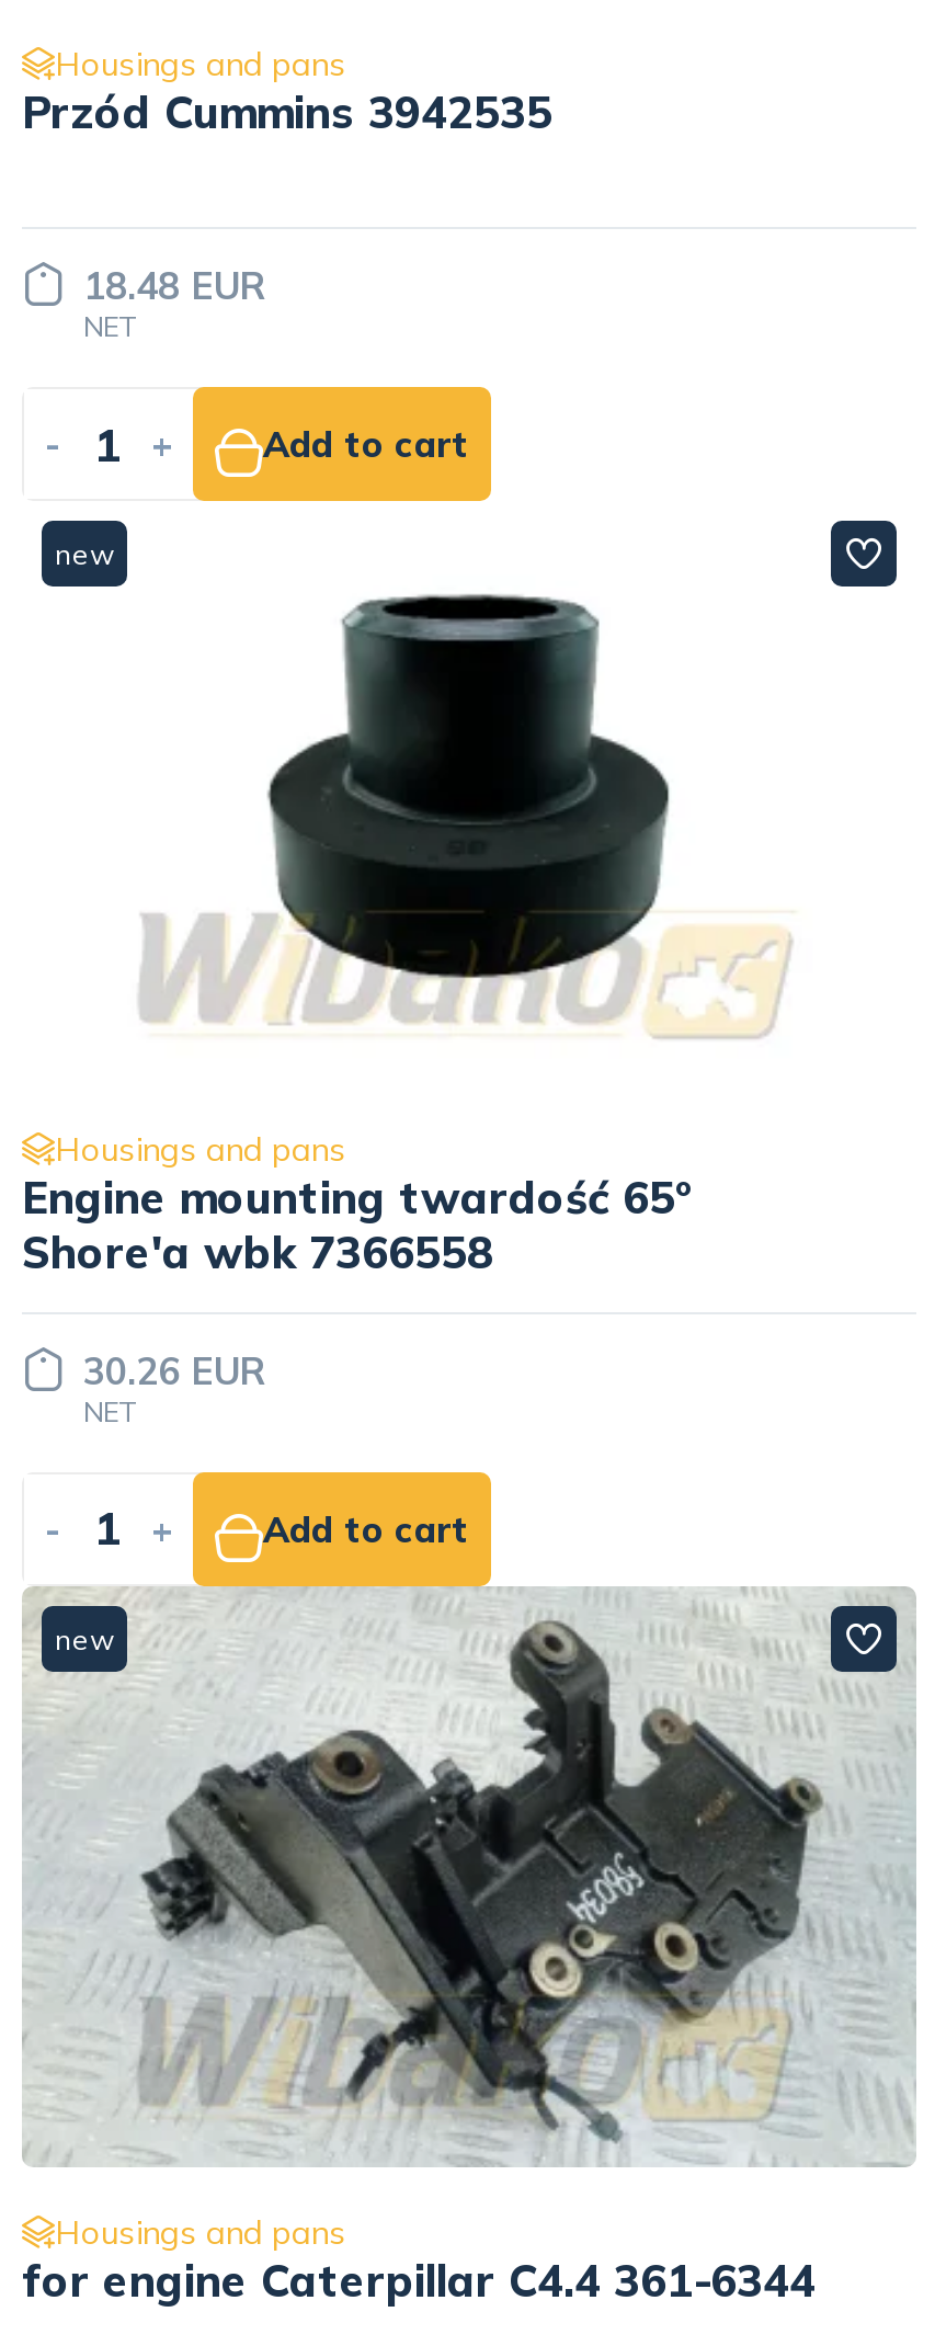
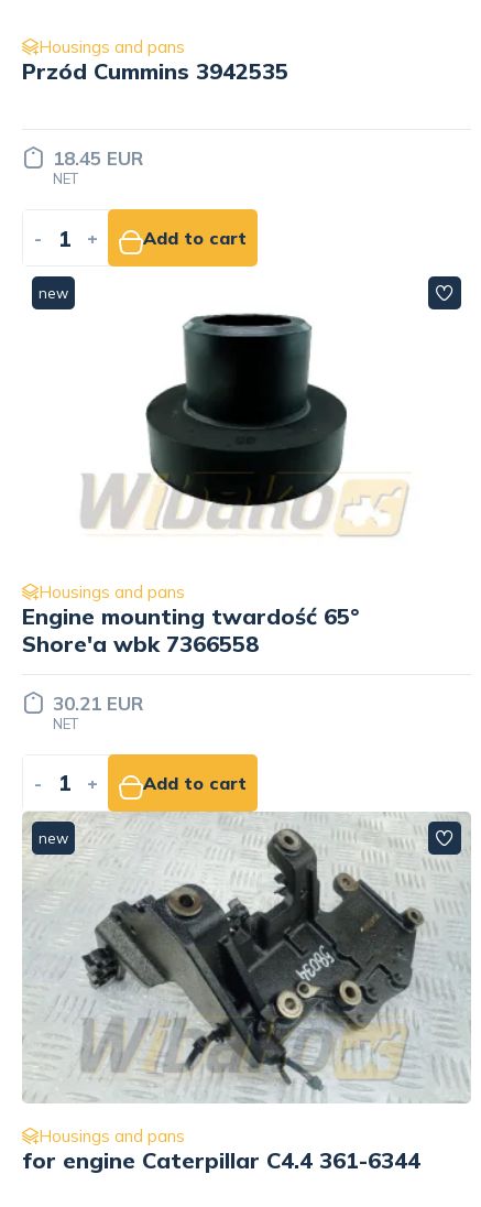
- 18.48 EUR
+ 18.45 EUR

- 30.26 EUR
+ 30.21 EUR
